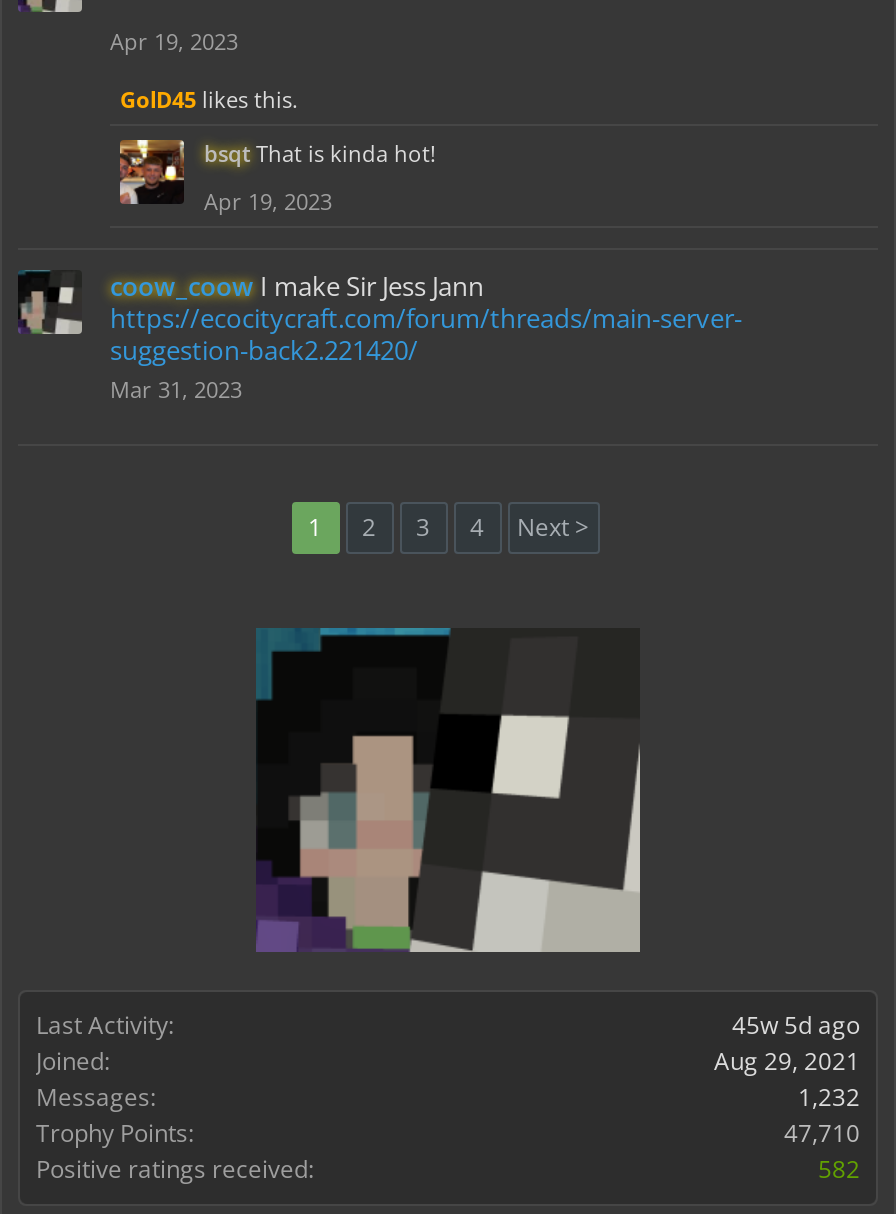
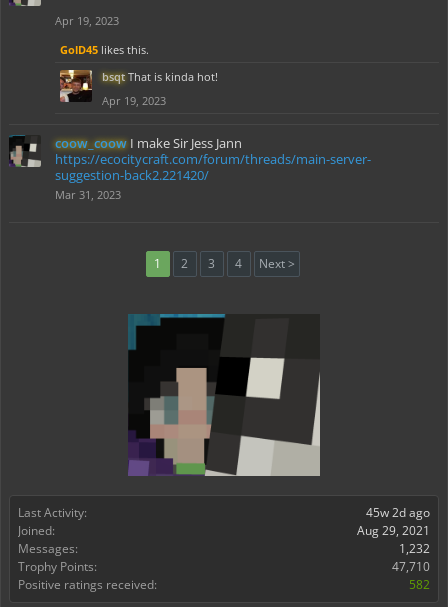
- 45w 5d ago
+ 45w 2d ago
